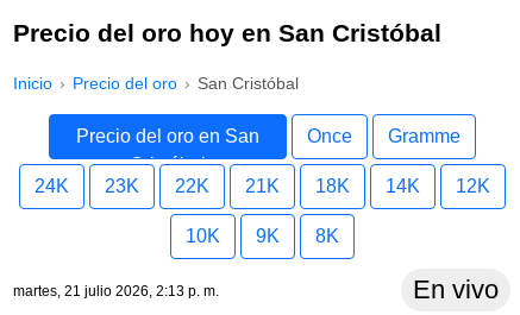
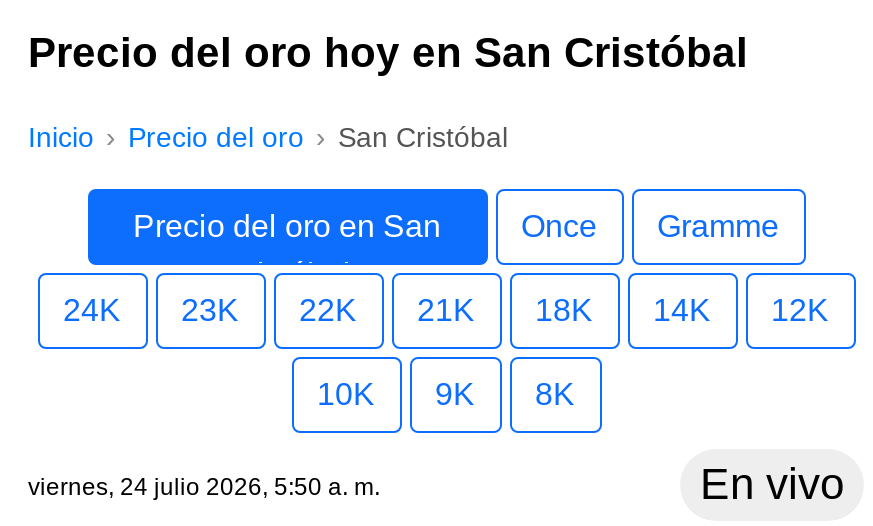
- martes, 21 julio 2026, 2:13 p. m.
+ viernes, 24 julio 2026, 5:50 a. m.
